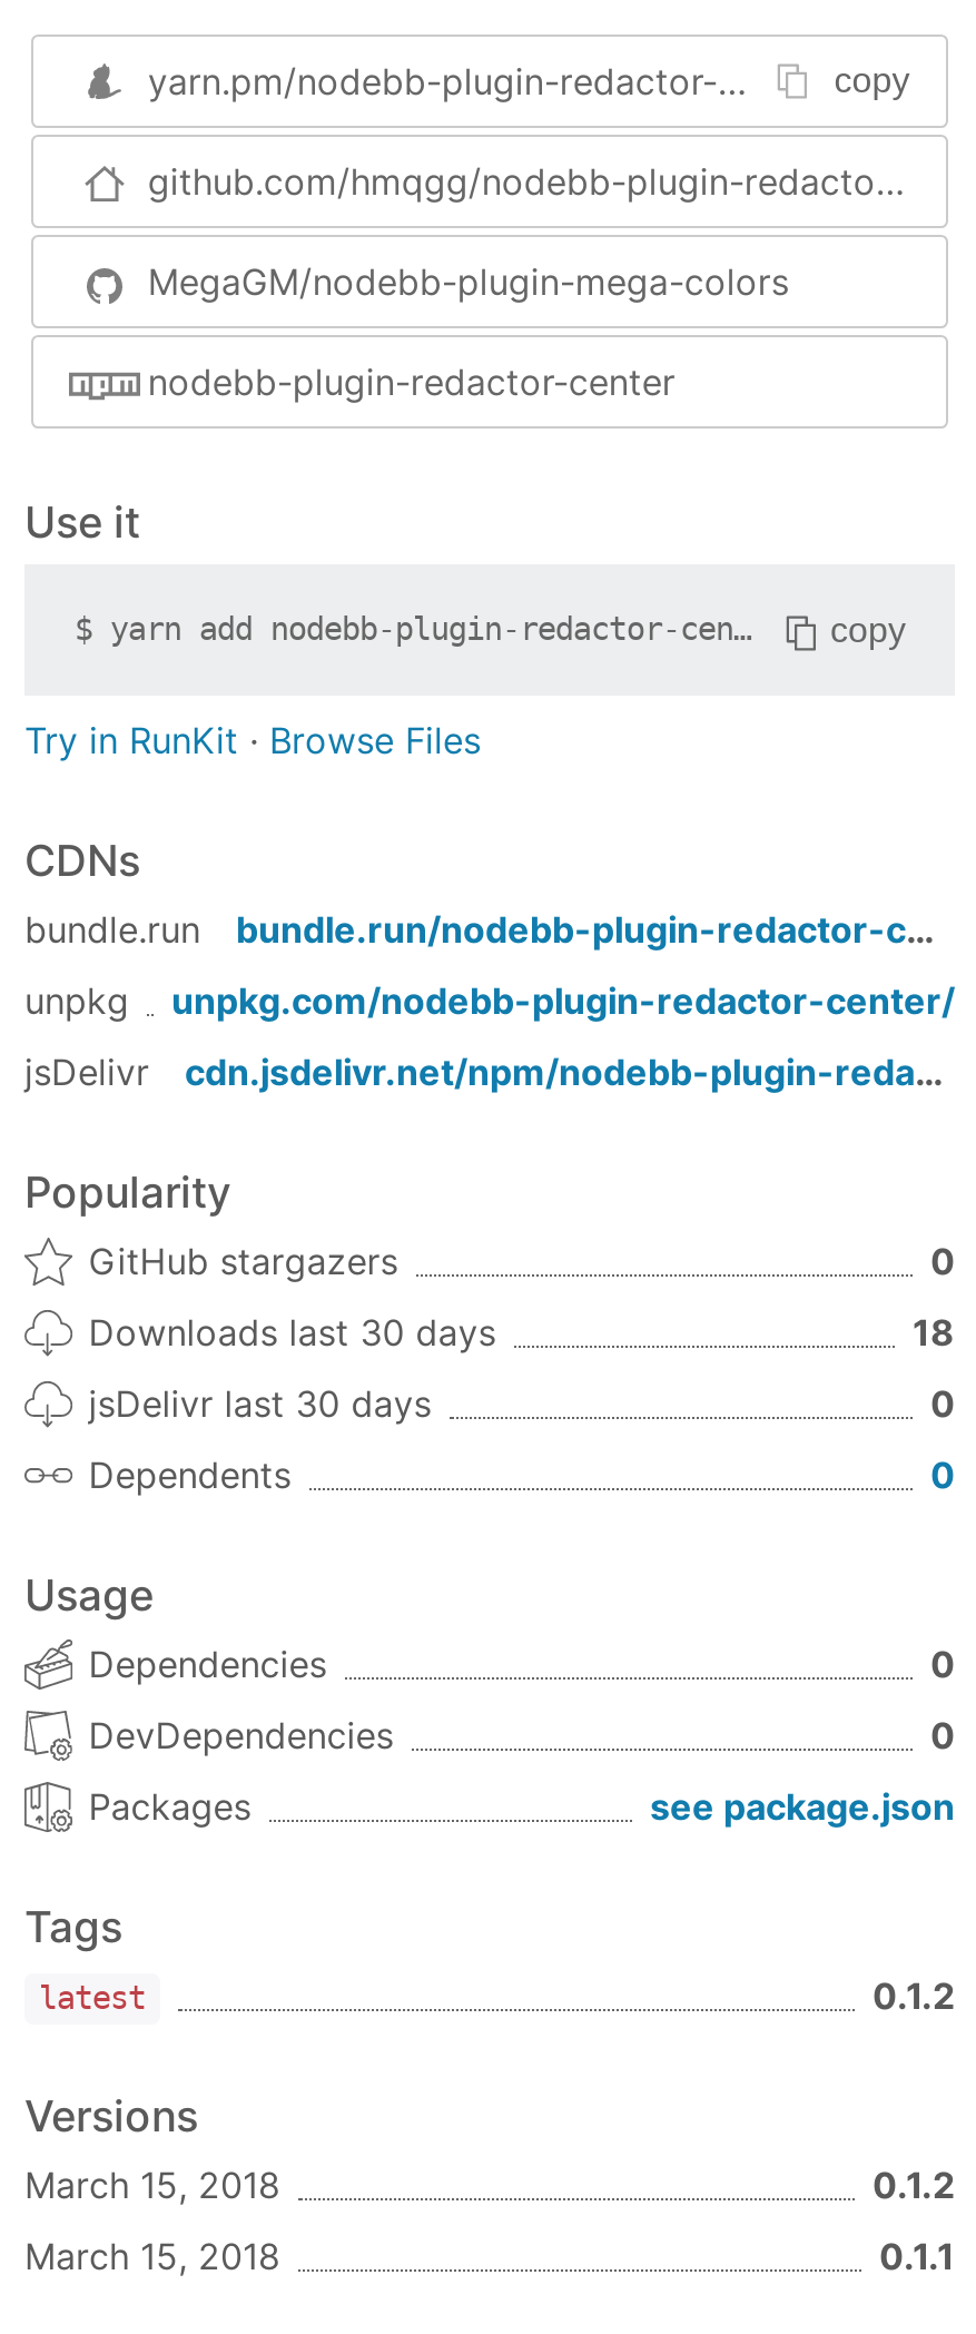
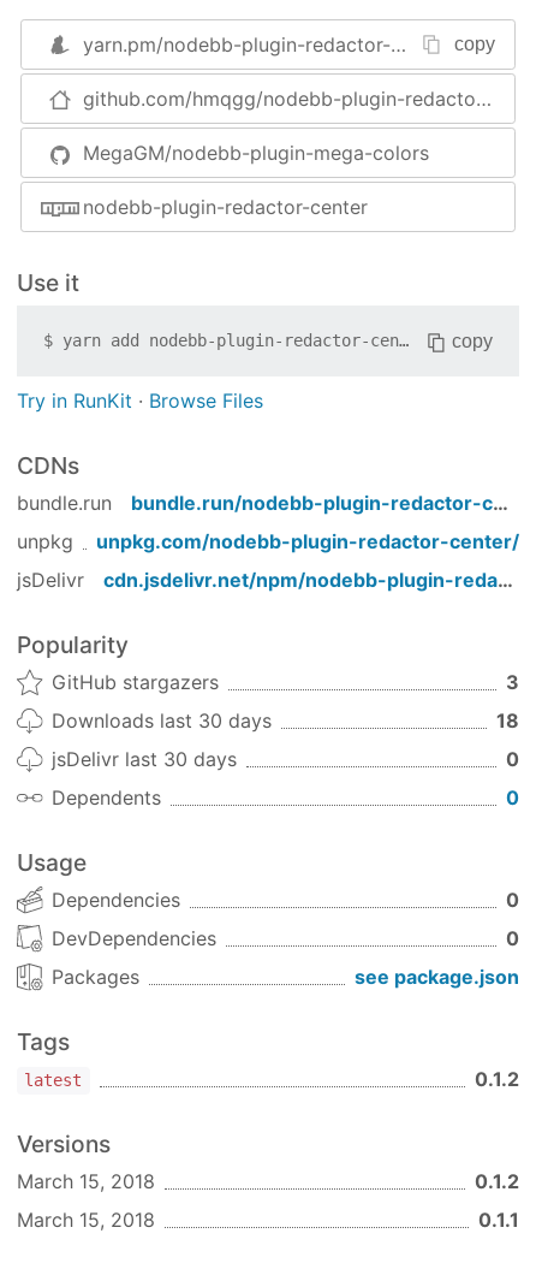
- 0
+ 3
